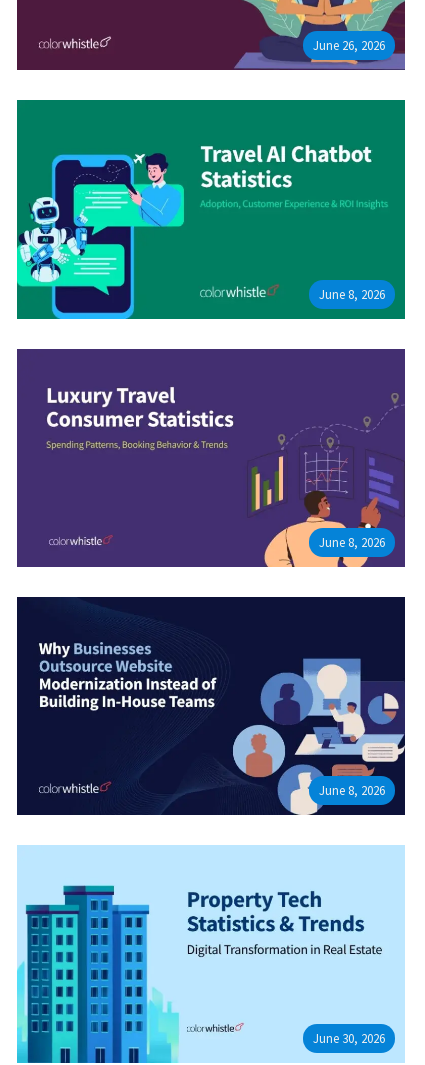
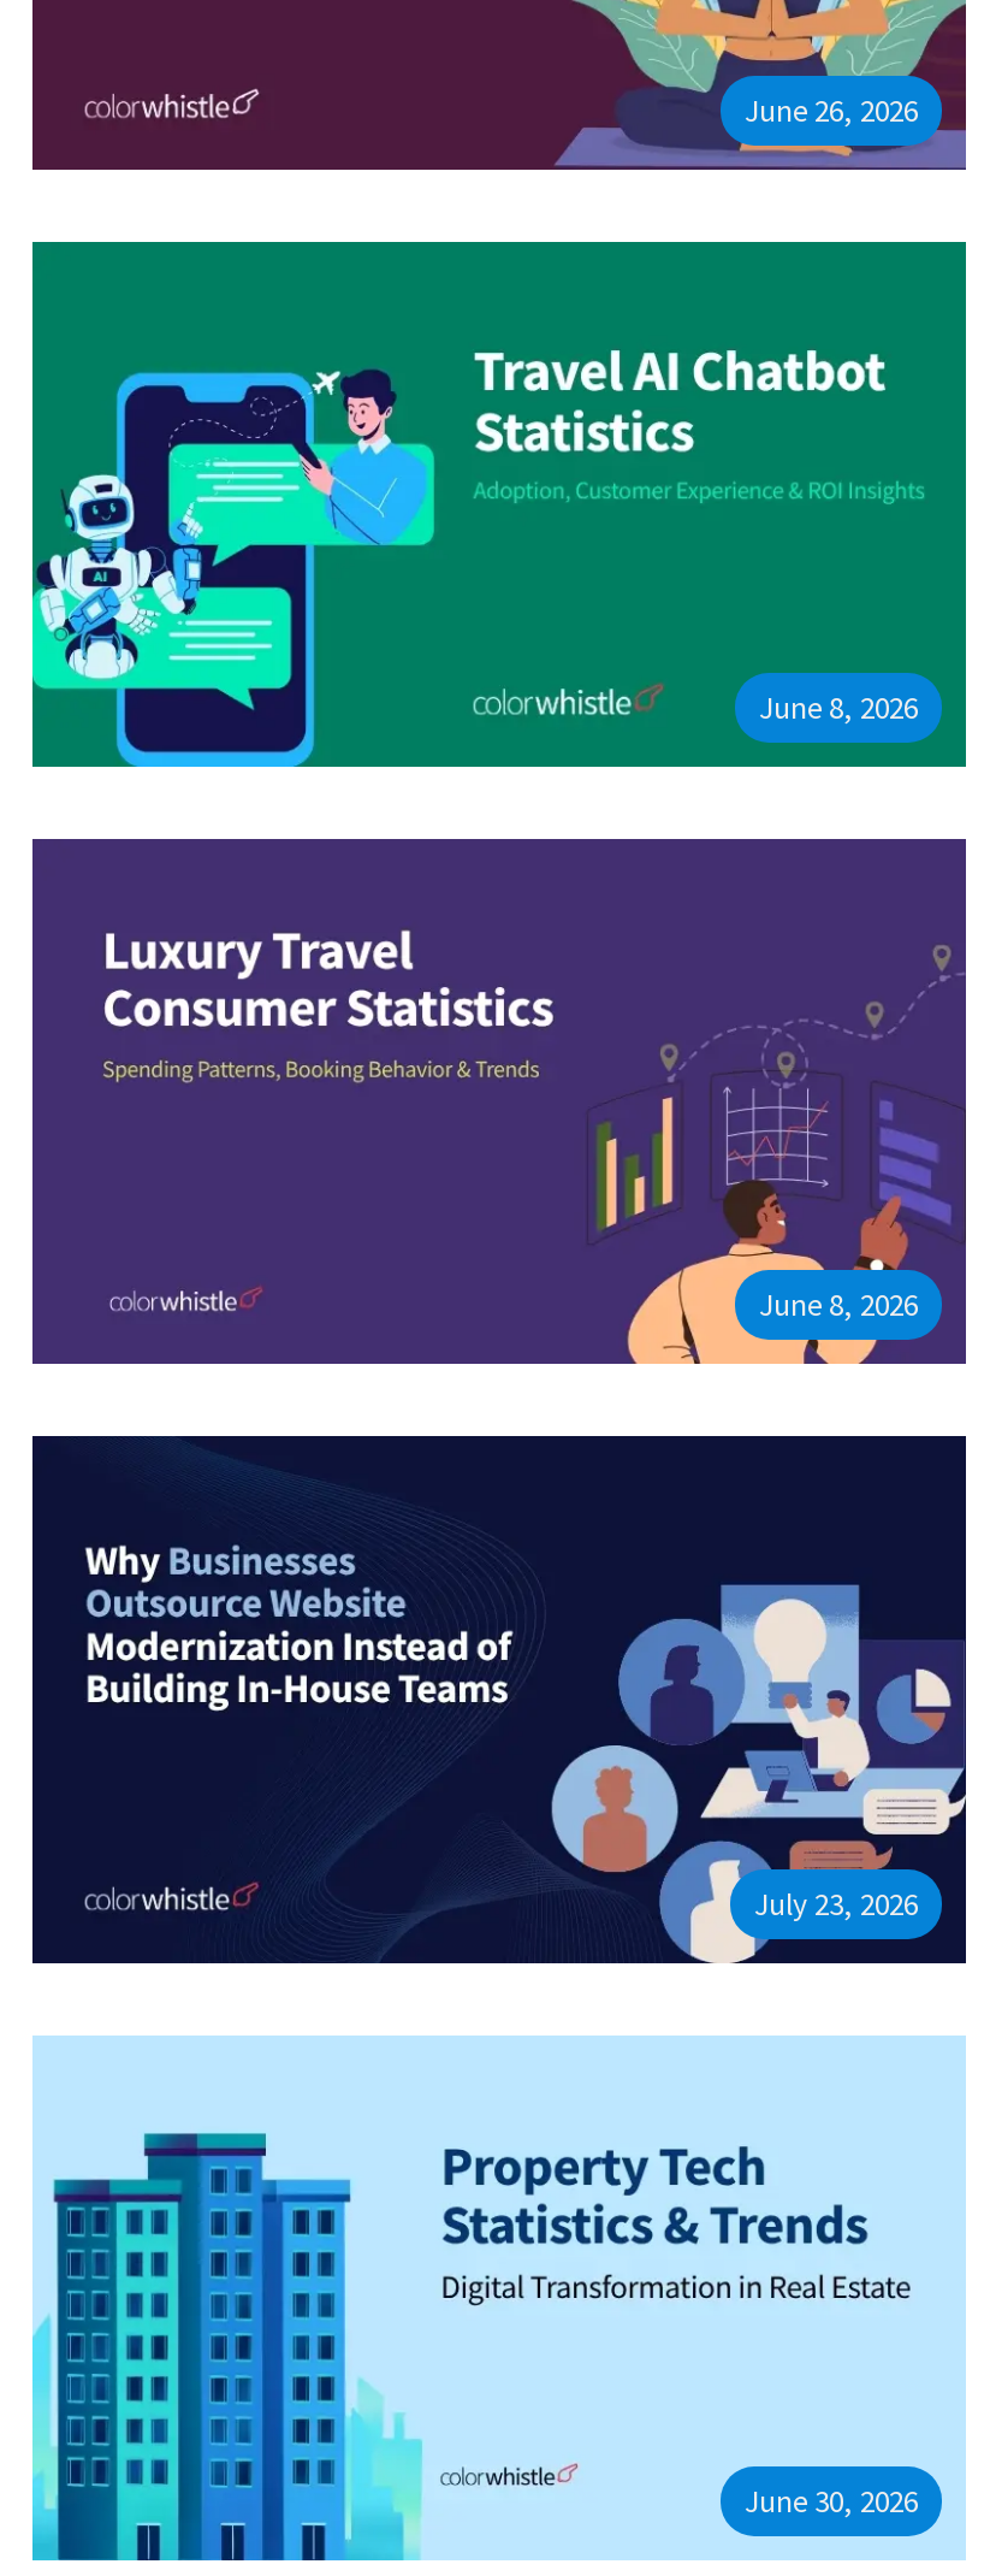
- June 8, 2026
+ July 23, 2026
